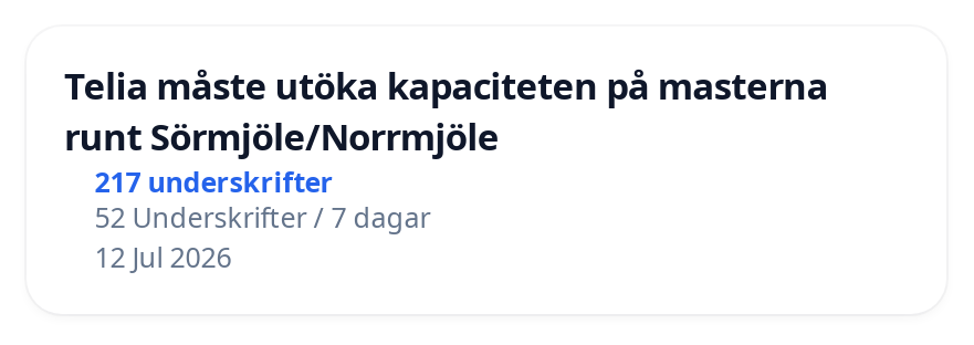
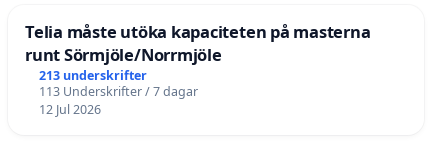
- 217 underskrifter
+ 213 underskrifter

- 52 Underskrifter / 7 dagar
+ 113 Underskrifter / 7 dagar
